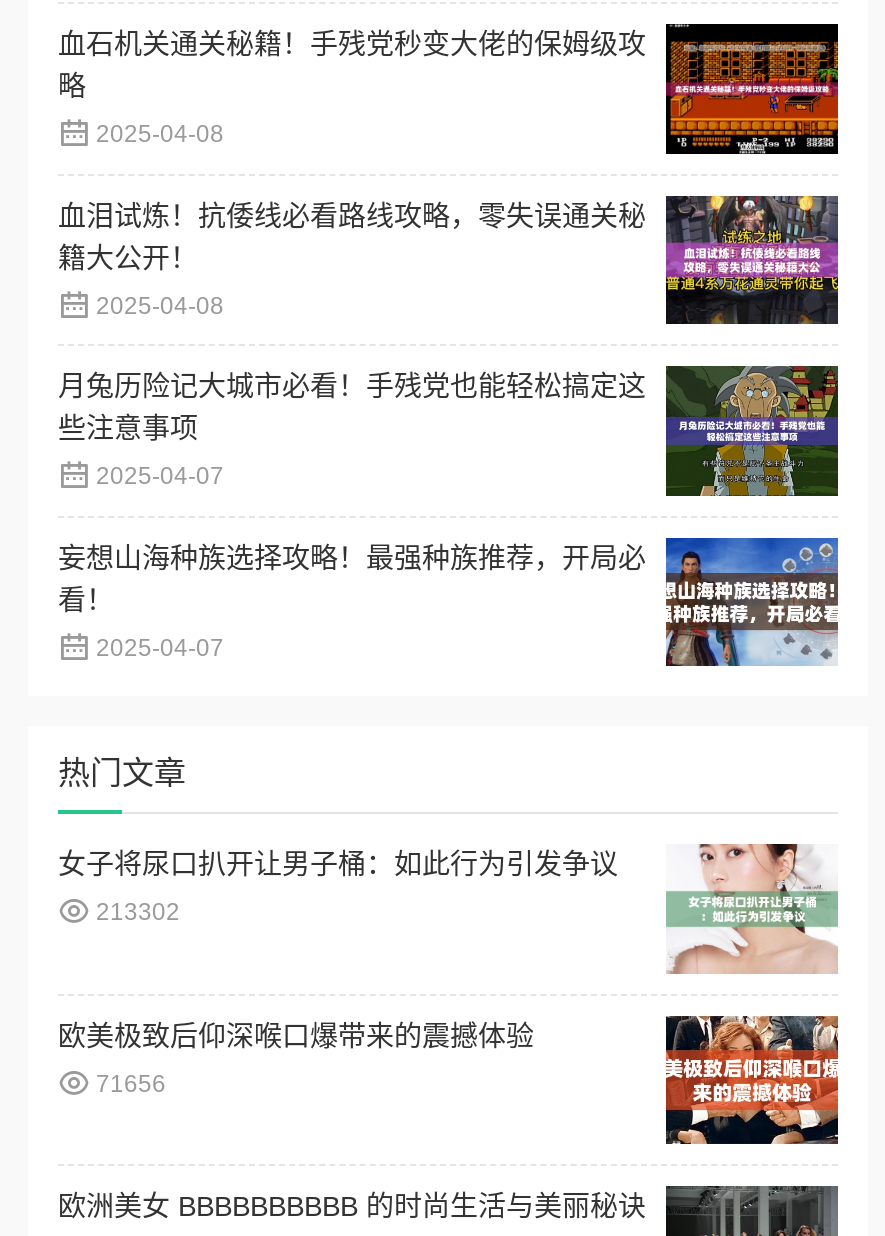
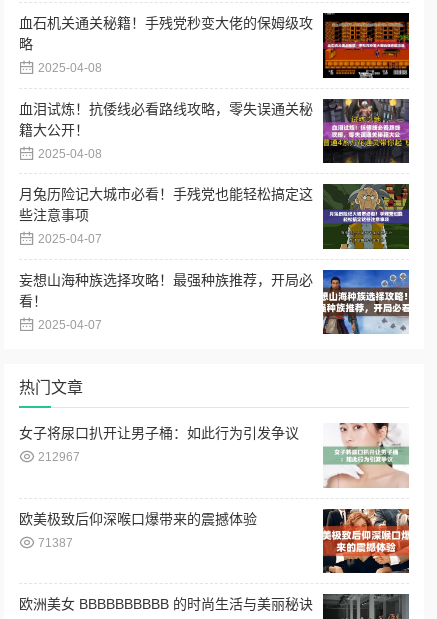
- 213302
+ 212967

- 71656
+ 71387
